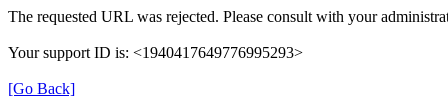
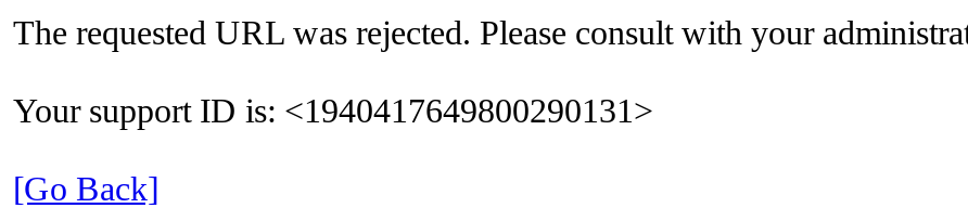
- Your support ID is: <1940417649776995293>
+ Your support ID is: <1940417649800290131>
